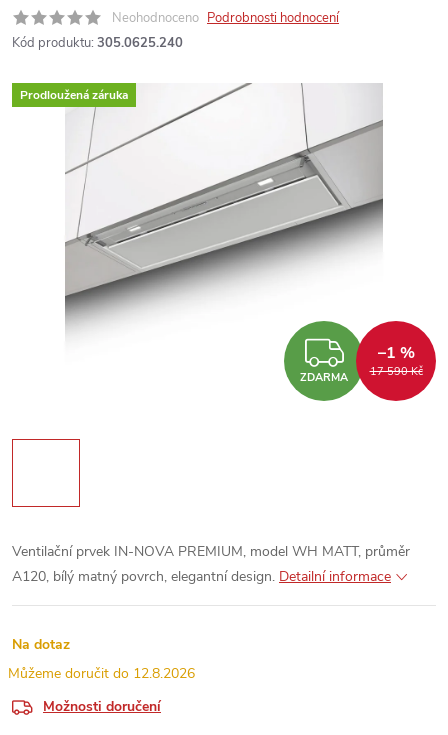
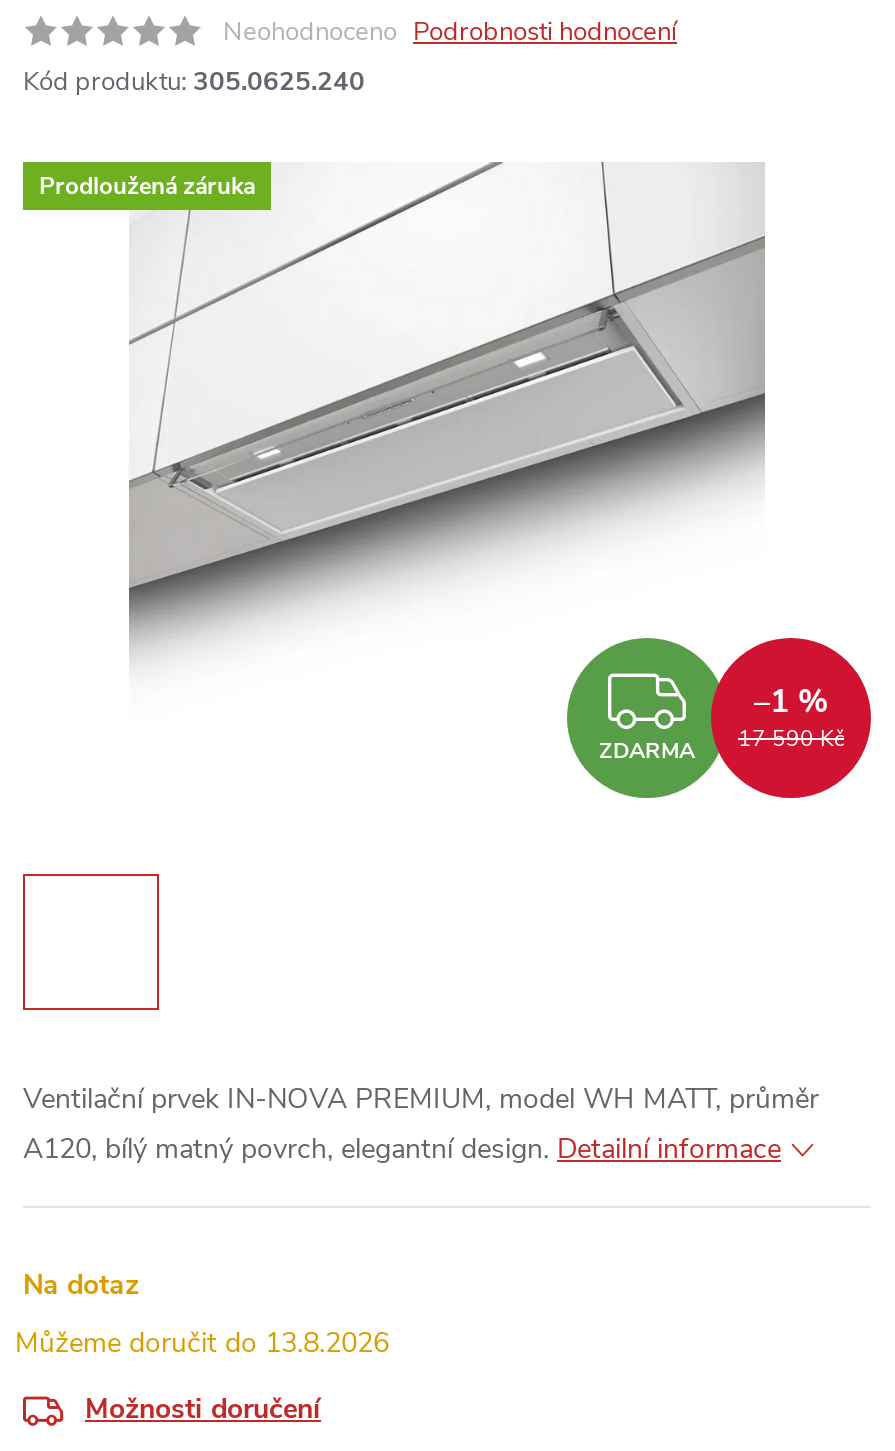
- 12.8.2026
+ 13.8.2026
